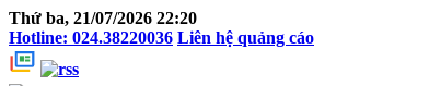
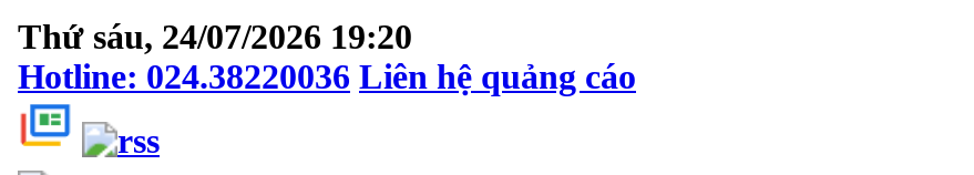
- Thứ ba, 21/07/2026 22:20
+ Thứ sáu, 24/07/2026 19:20
